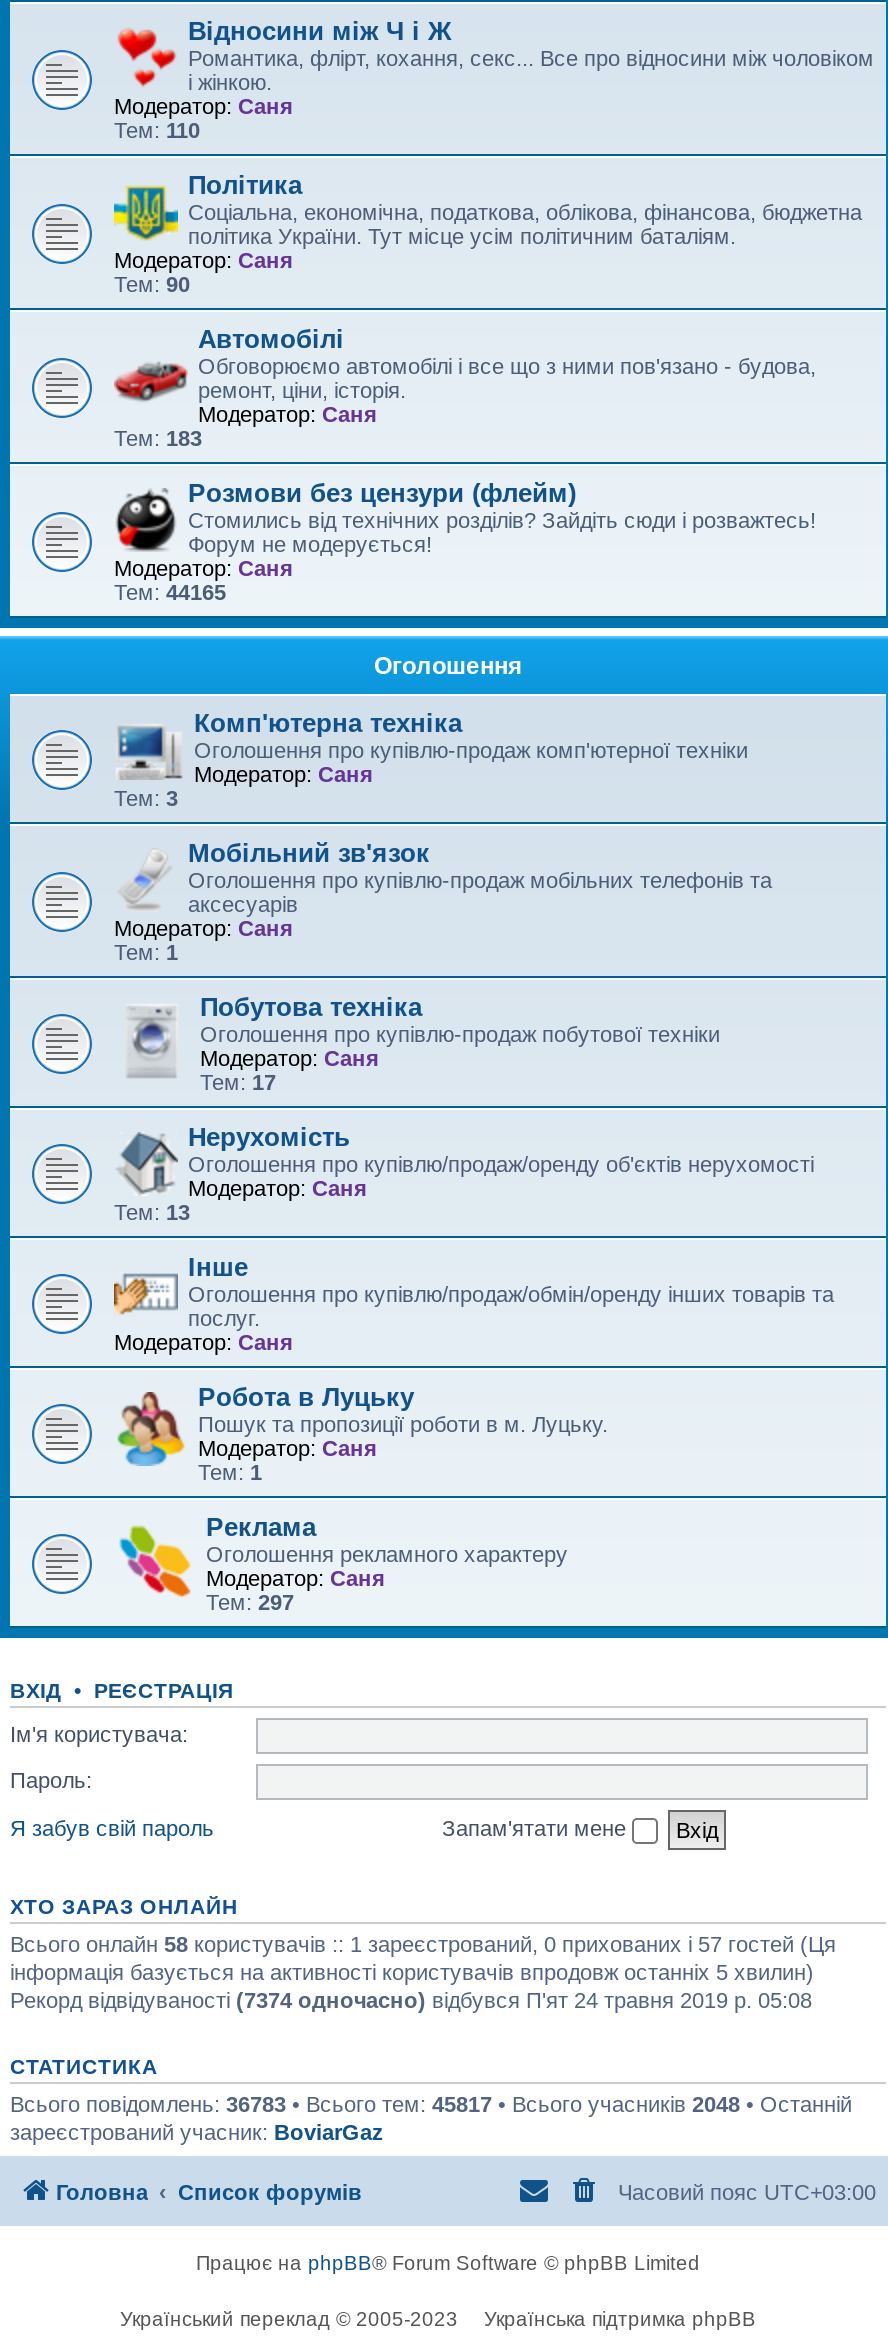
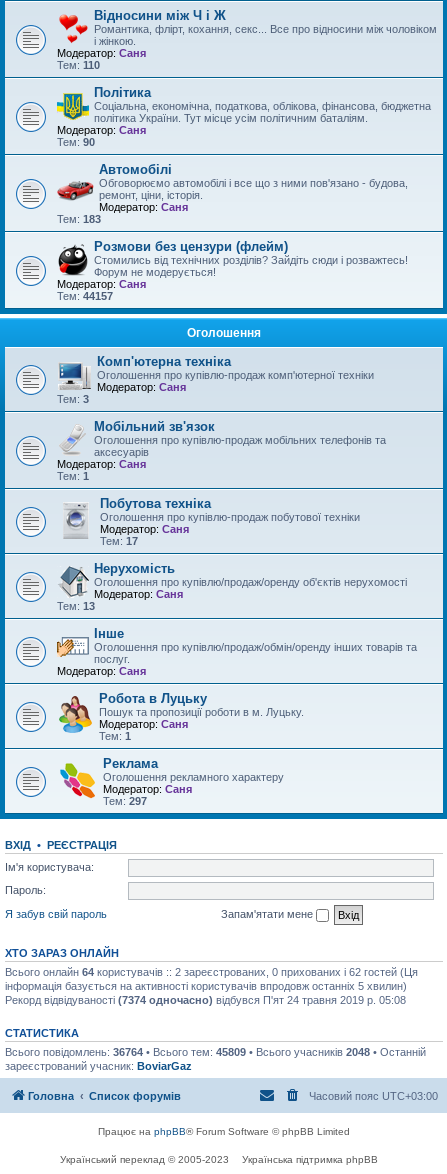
- Тем: 44165
+ Тем: 44157

- Всього онлайн 58 користувачів :: 1 зареєстрований, 0 прихованих і 57 гостей (Ця
+ Всього онлайн 64 користувачів :: 2 зареєстрованих, 0 прихованих і 62 гостей (Ця

- Всього повідомлень: 36783 • Всього тем: 45817 • Всього учасників 2048 • Останній
+ Всього повідомлень: 36764 • Всього тем: 45809 • Всього учасників 2048 • Останній
